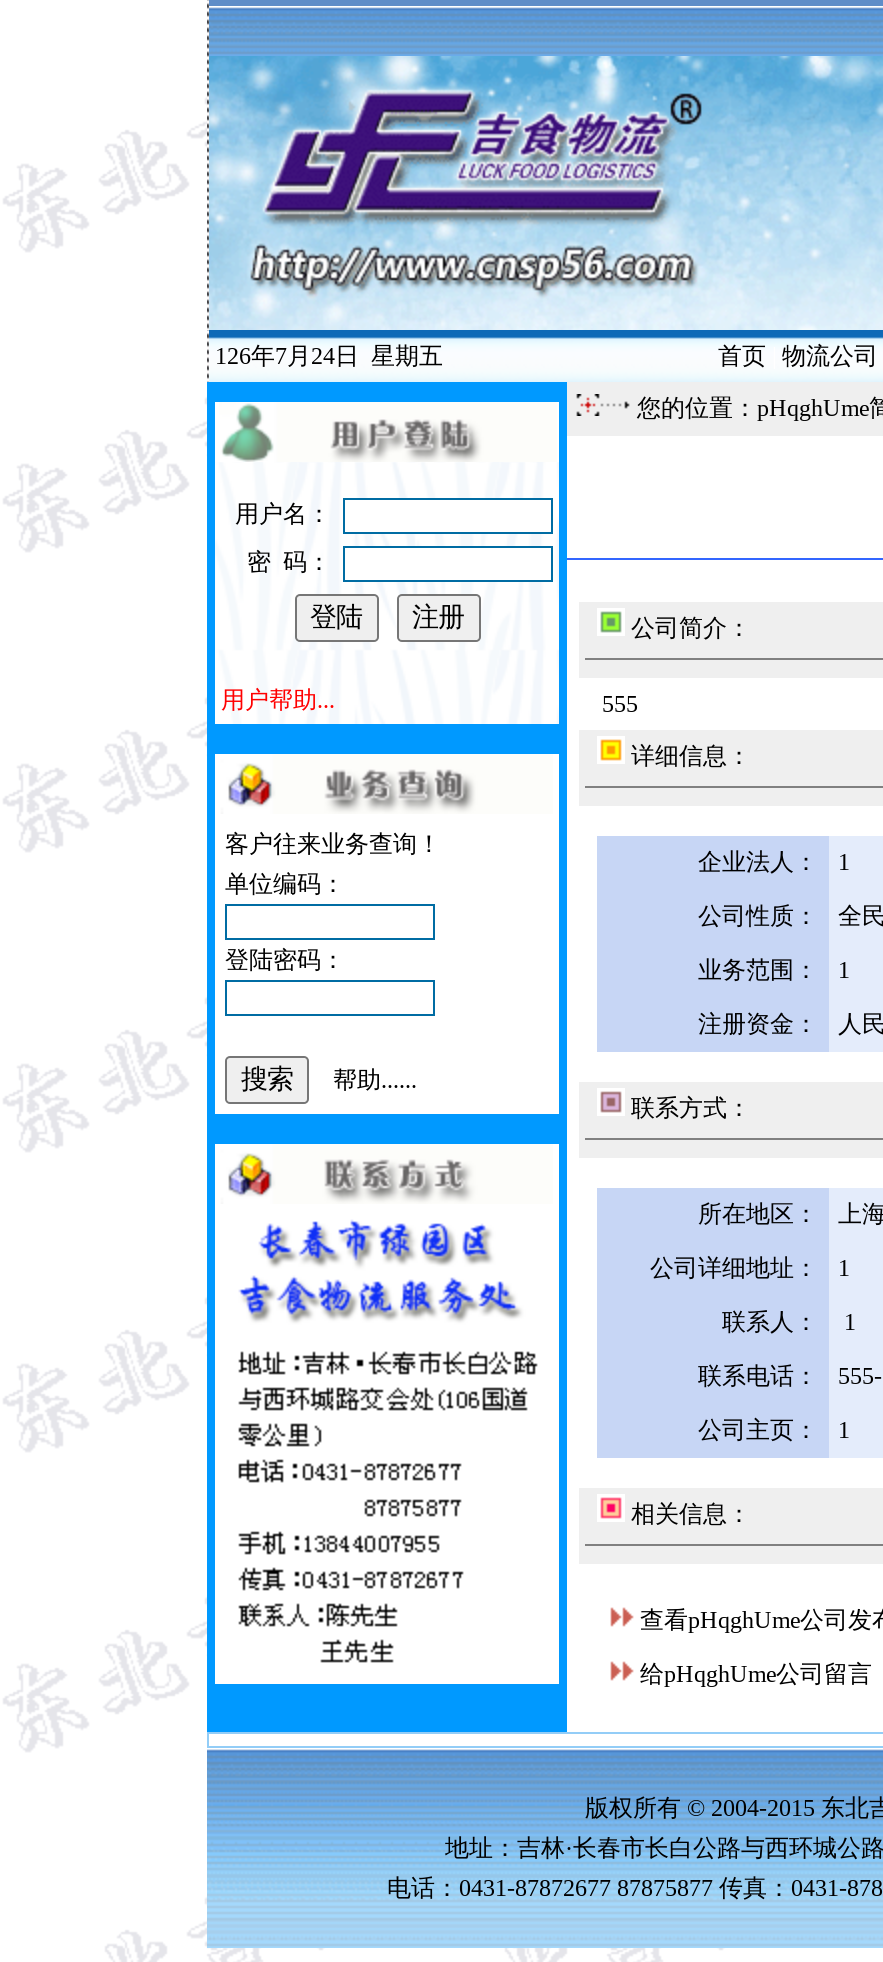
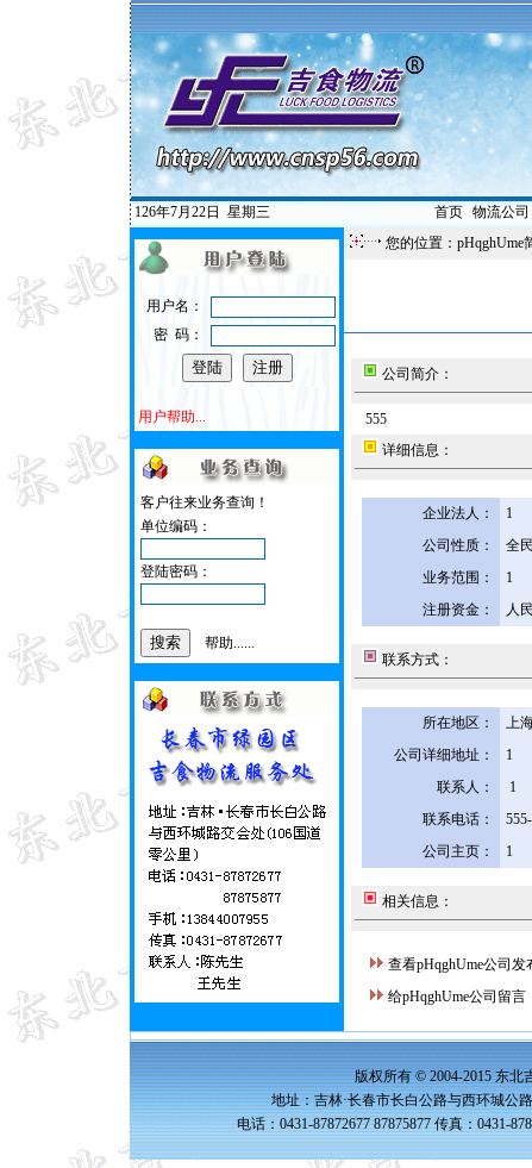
- 126年7月24日 星期五
+ 126年7月22日 星期三
